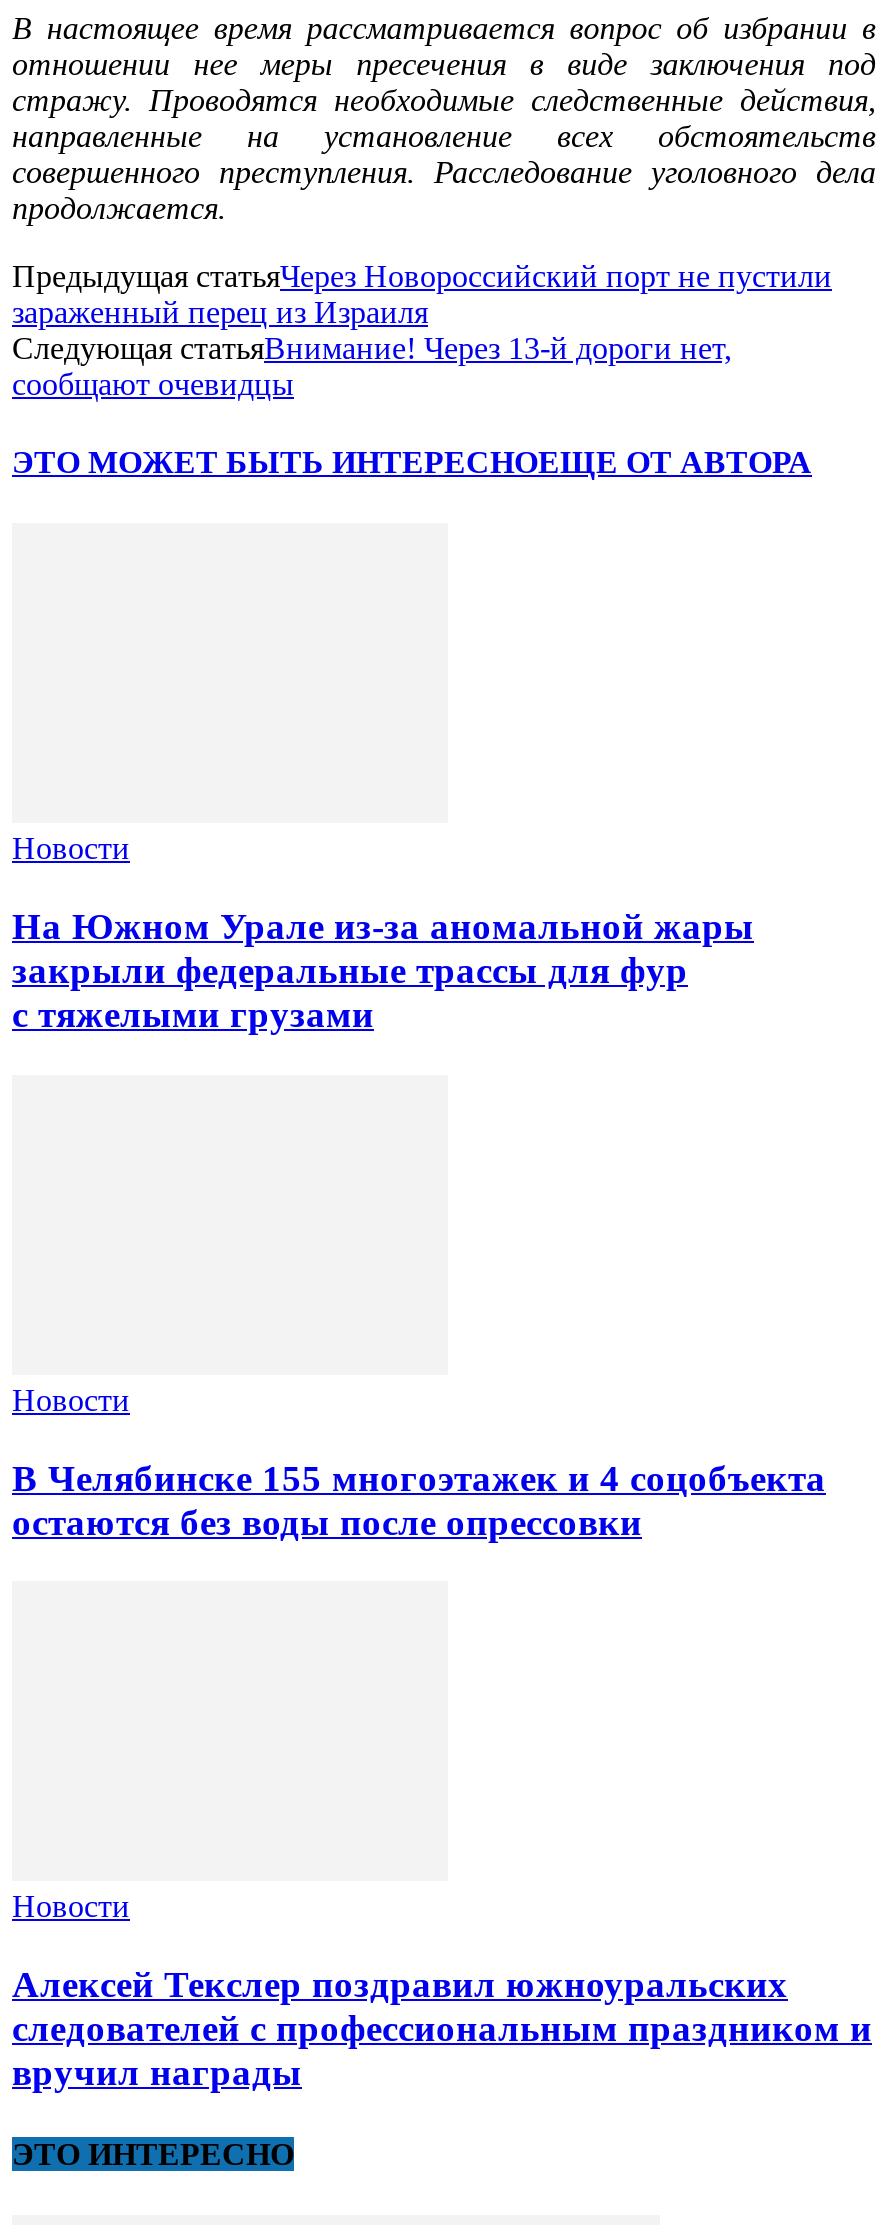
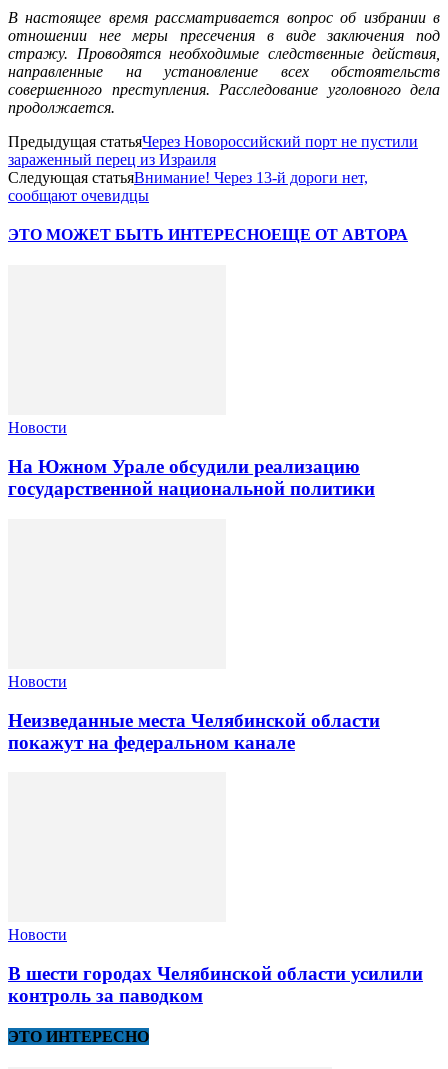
- На Южном Урале из‑за аномальной жары
- закрыли федеральные трассы для фур
- с тяжелыми грузами
+ На Южном Урале обсудили реализацию
+ государственной национальной политики

- В Челябинске 155 многоэтажек и 4 соцобъекта
- остаются без воды после опрессовки
+ Неизведанные места Челябинской области
+ покажут на федеральном канале

- Алексей Текслер поздравил южноуральских
- следователей с профессиональным праздником и
- вручил награды
+ В шести городах Челябинской области усилили
+ контроль за паводком
